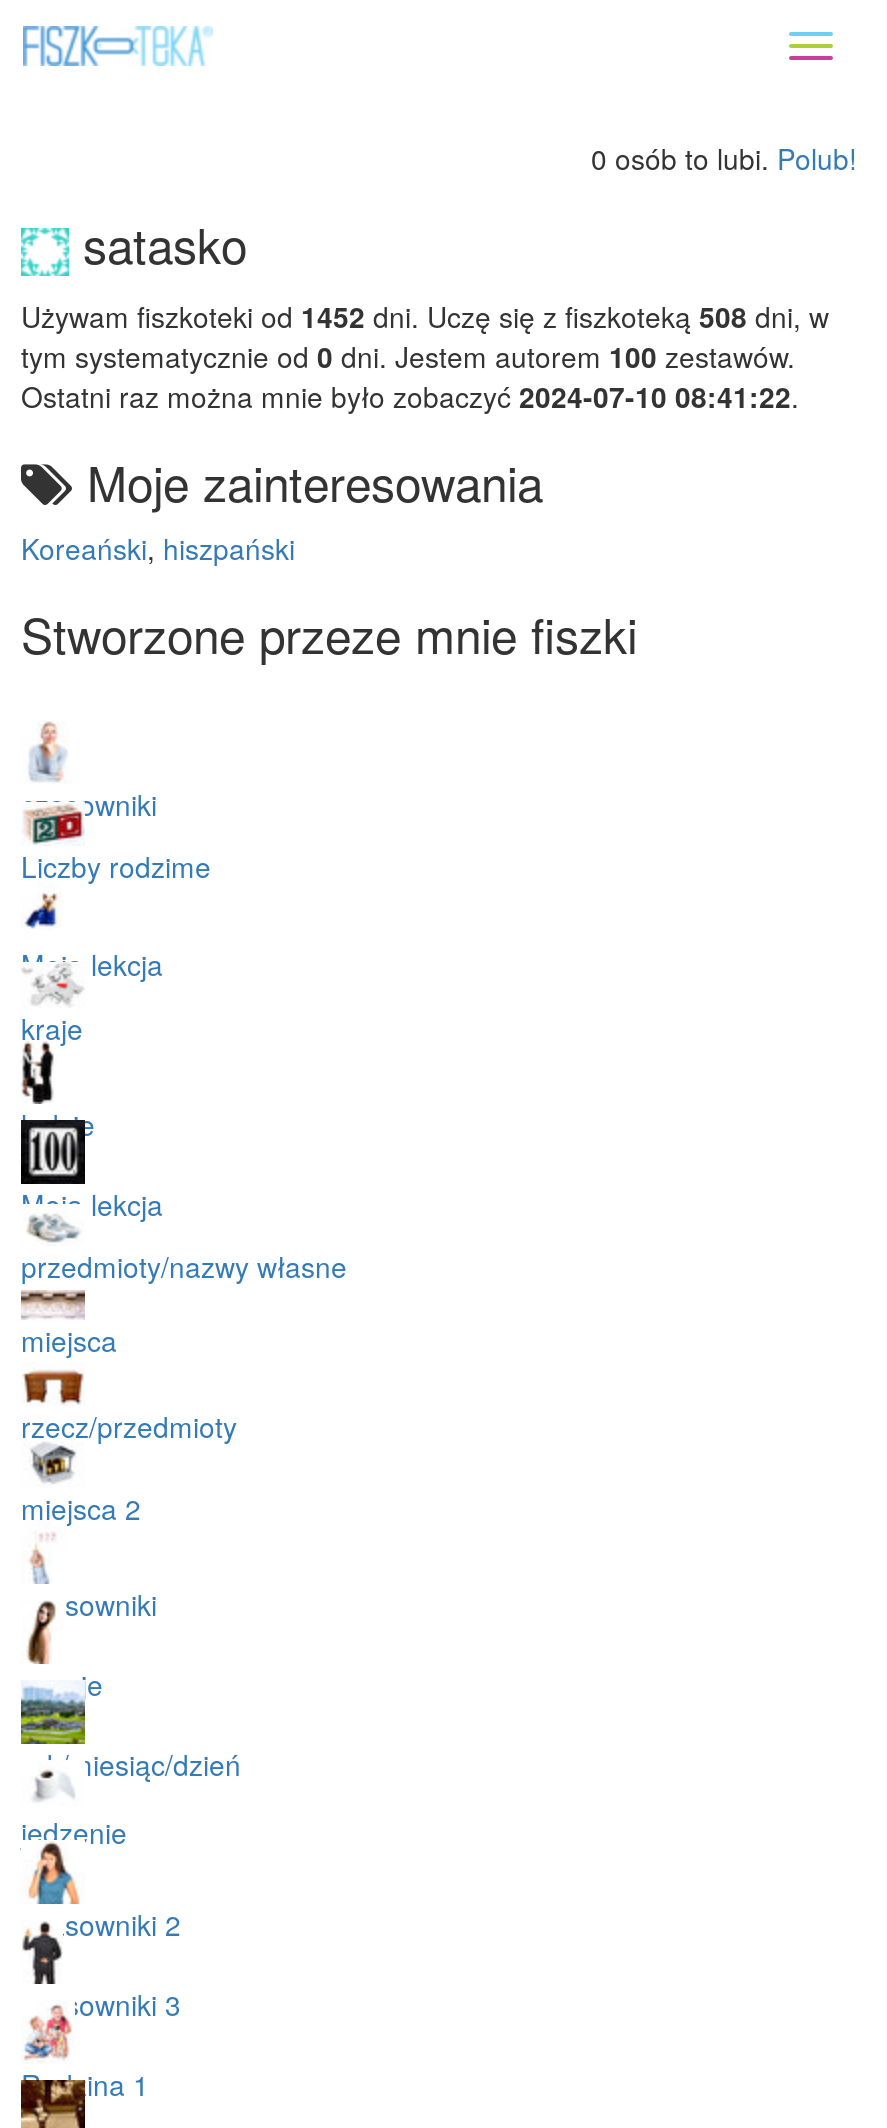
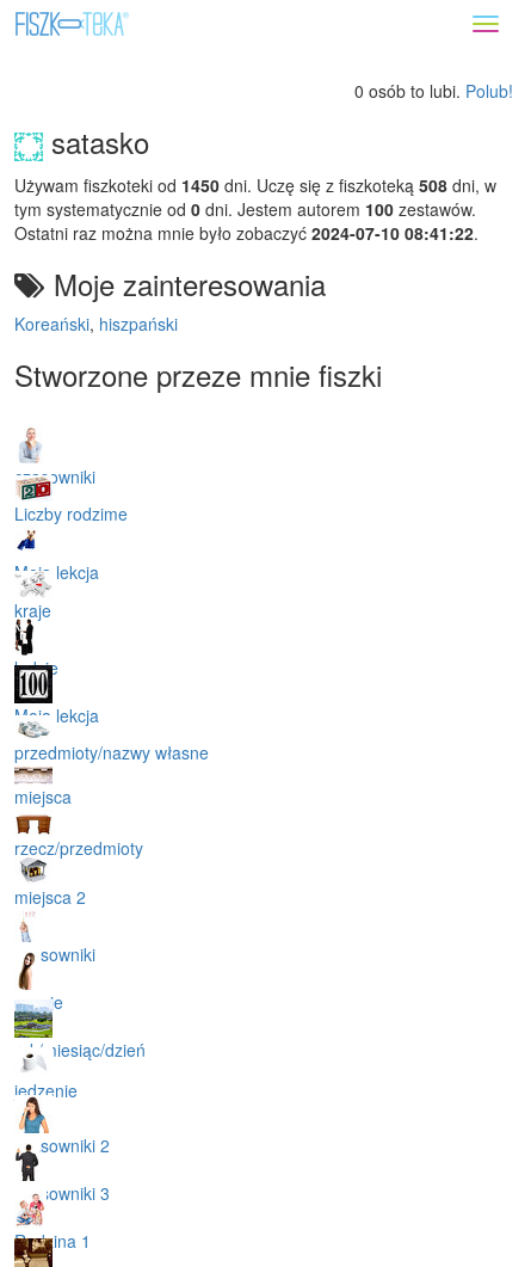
- Używam fiszkoteki od 1452 dni. Uczę się z fiszkoteką 508 dni, w
+ Używam fiszkoteki od 1450 dni. Uczę się z fiszkoteką 508 dni, w
